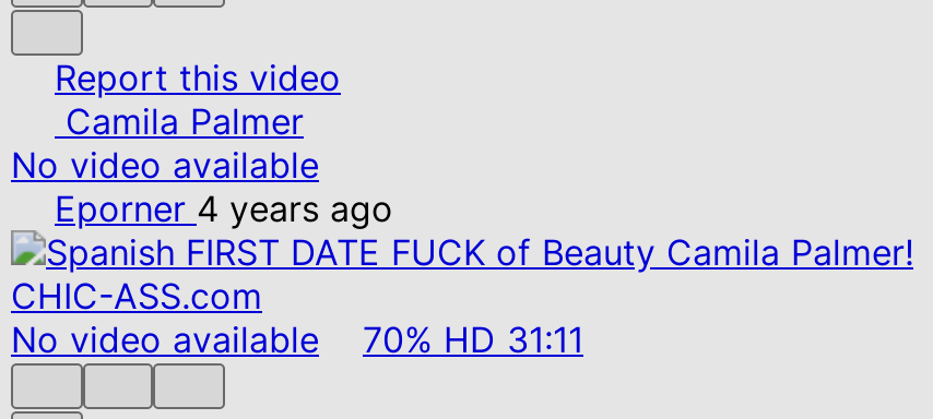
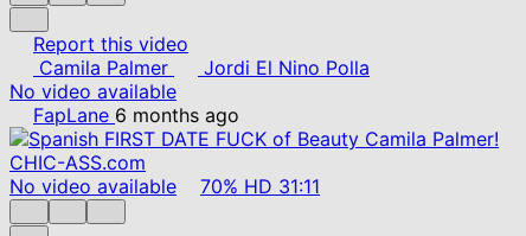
+ Jordi El Nino Polla

- Eporner 4 years ago
+ FapLane 6 months ago
